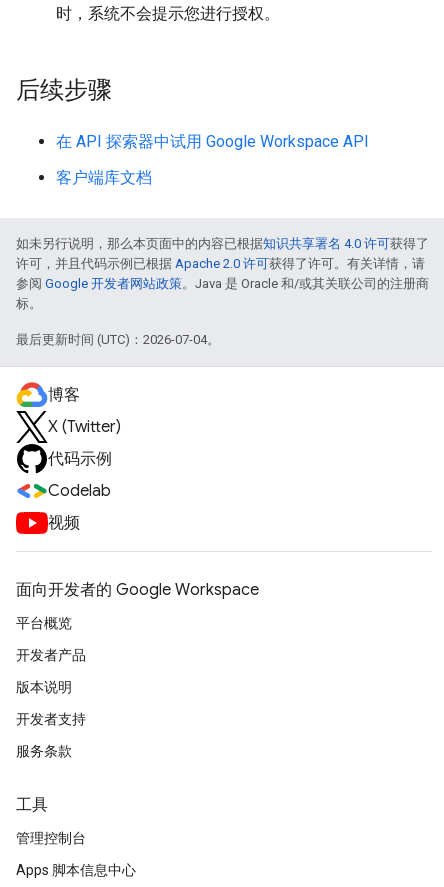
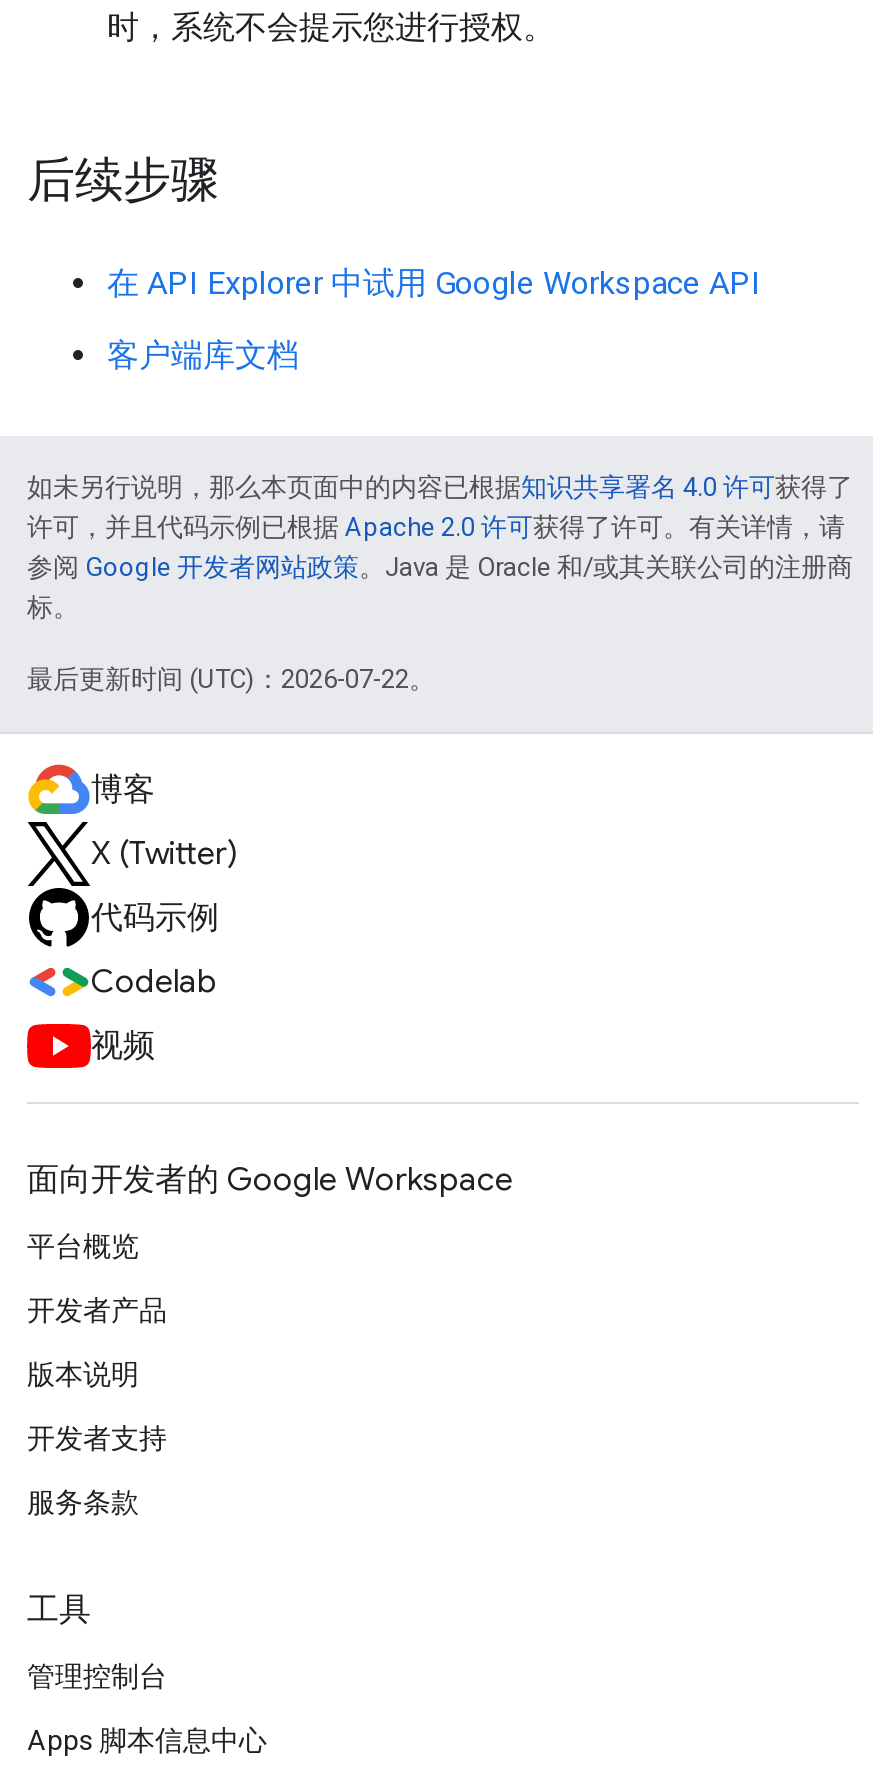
- 在 API 探索器中试用 Google Workspace API
+ 在 API Explorer 中试用 Google Workspace API

- 最后更新时间 (UTC)：2026-07-04。
+ 最后更新时间 (UTC)：2026-07-22。
